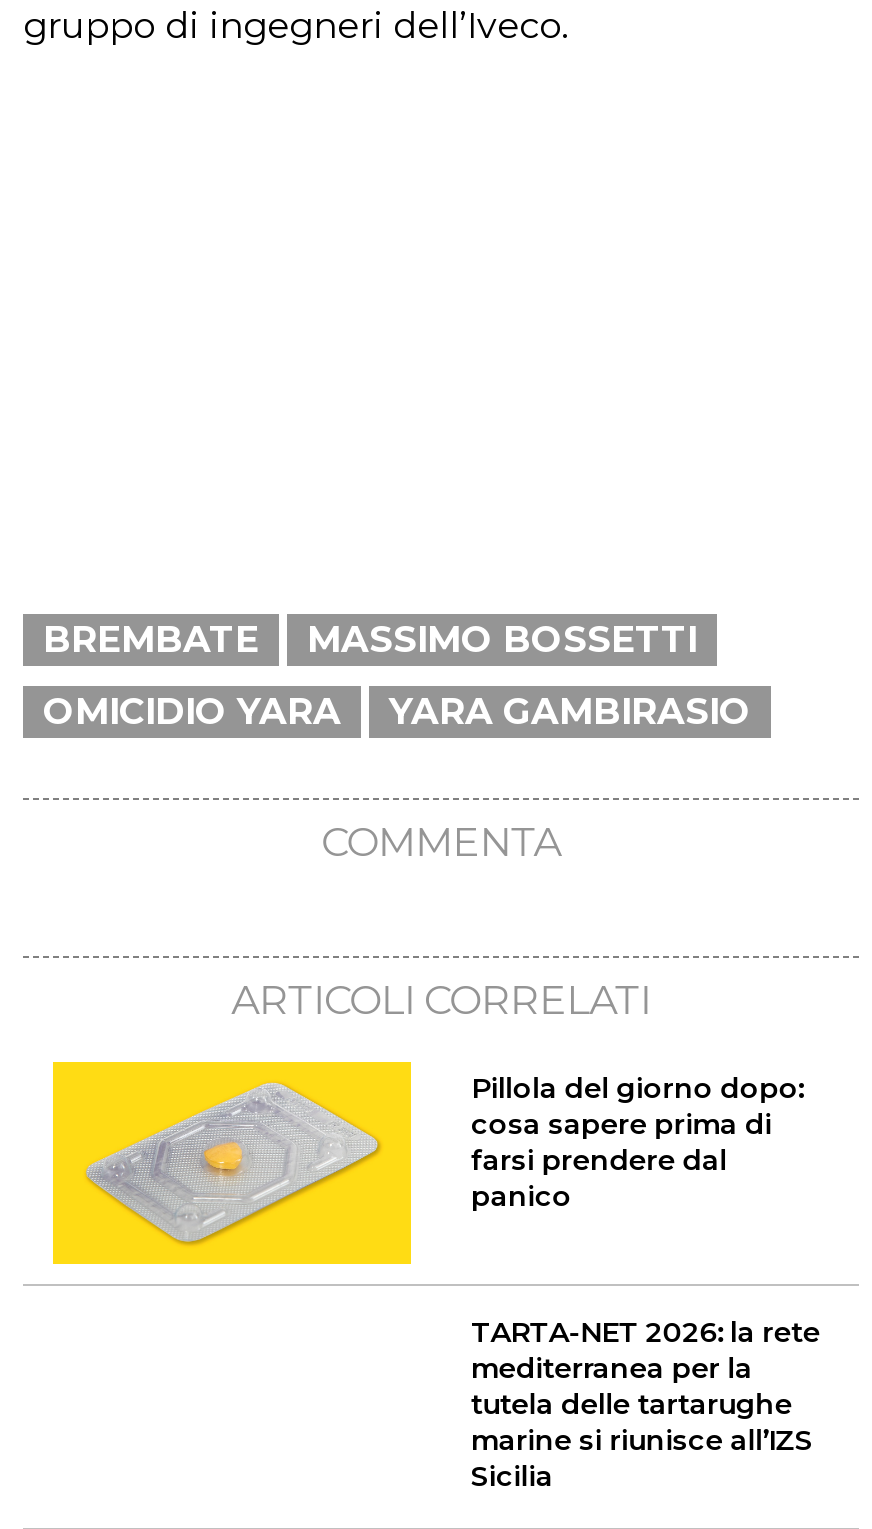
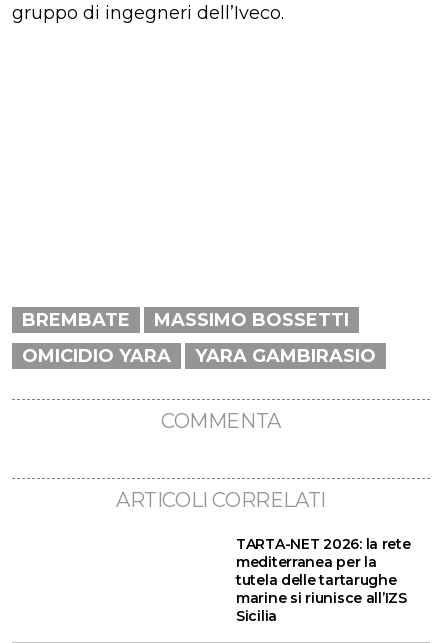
- [image]
- Pillola del giorno dopo:
- cosa sapere prima di
- farsi prendere dal
- panico
